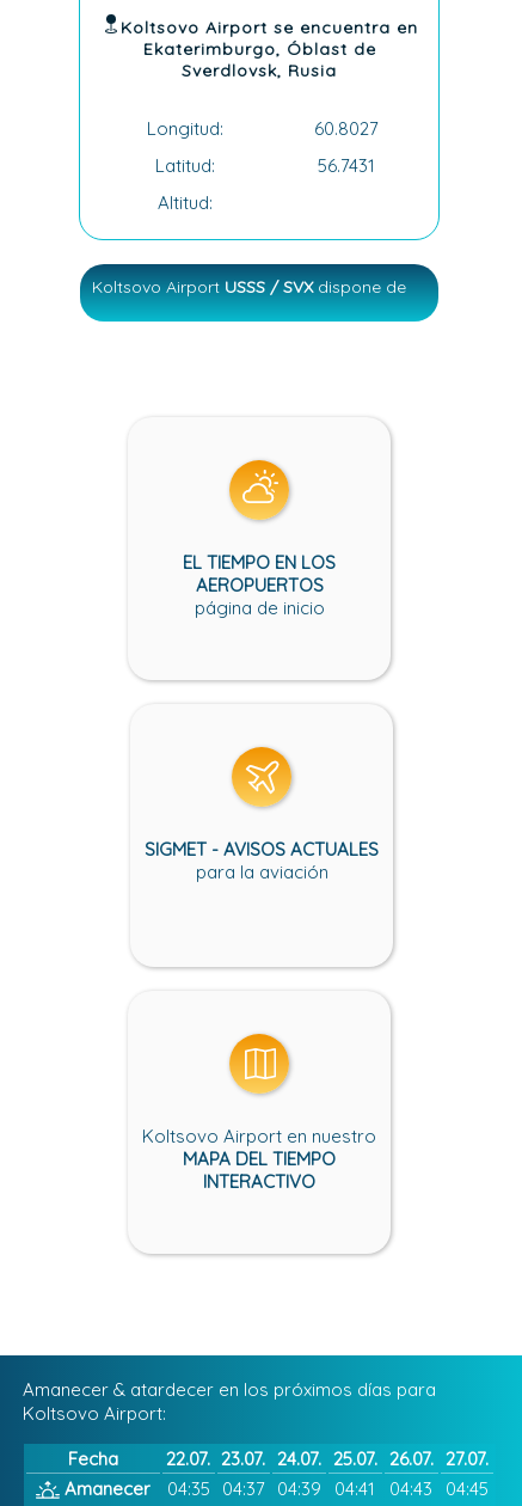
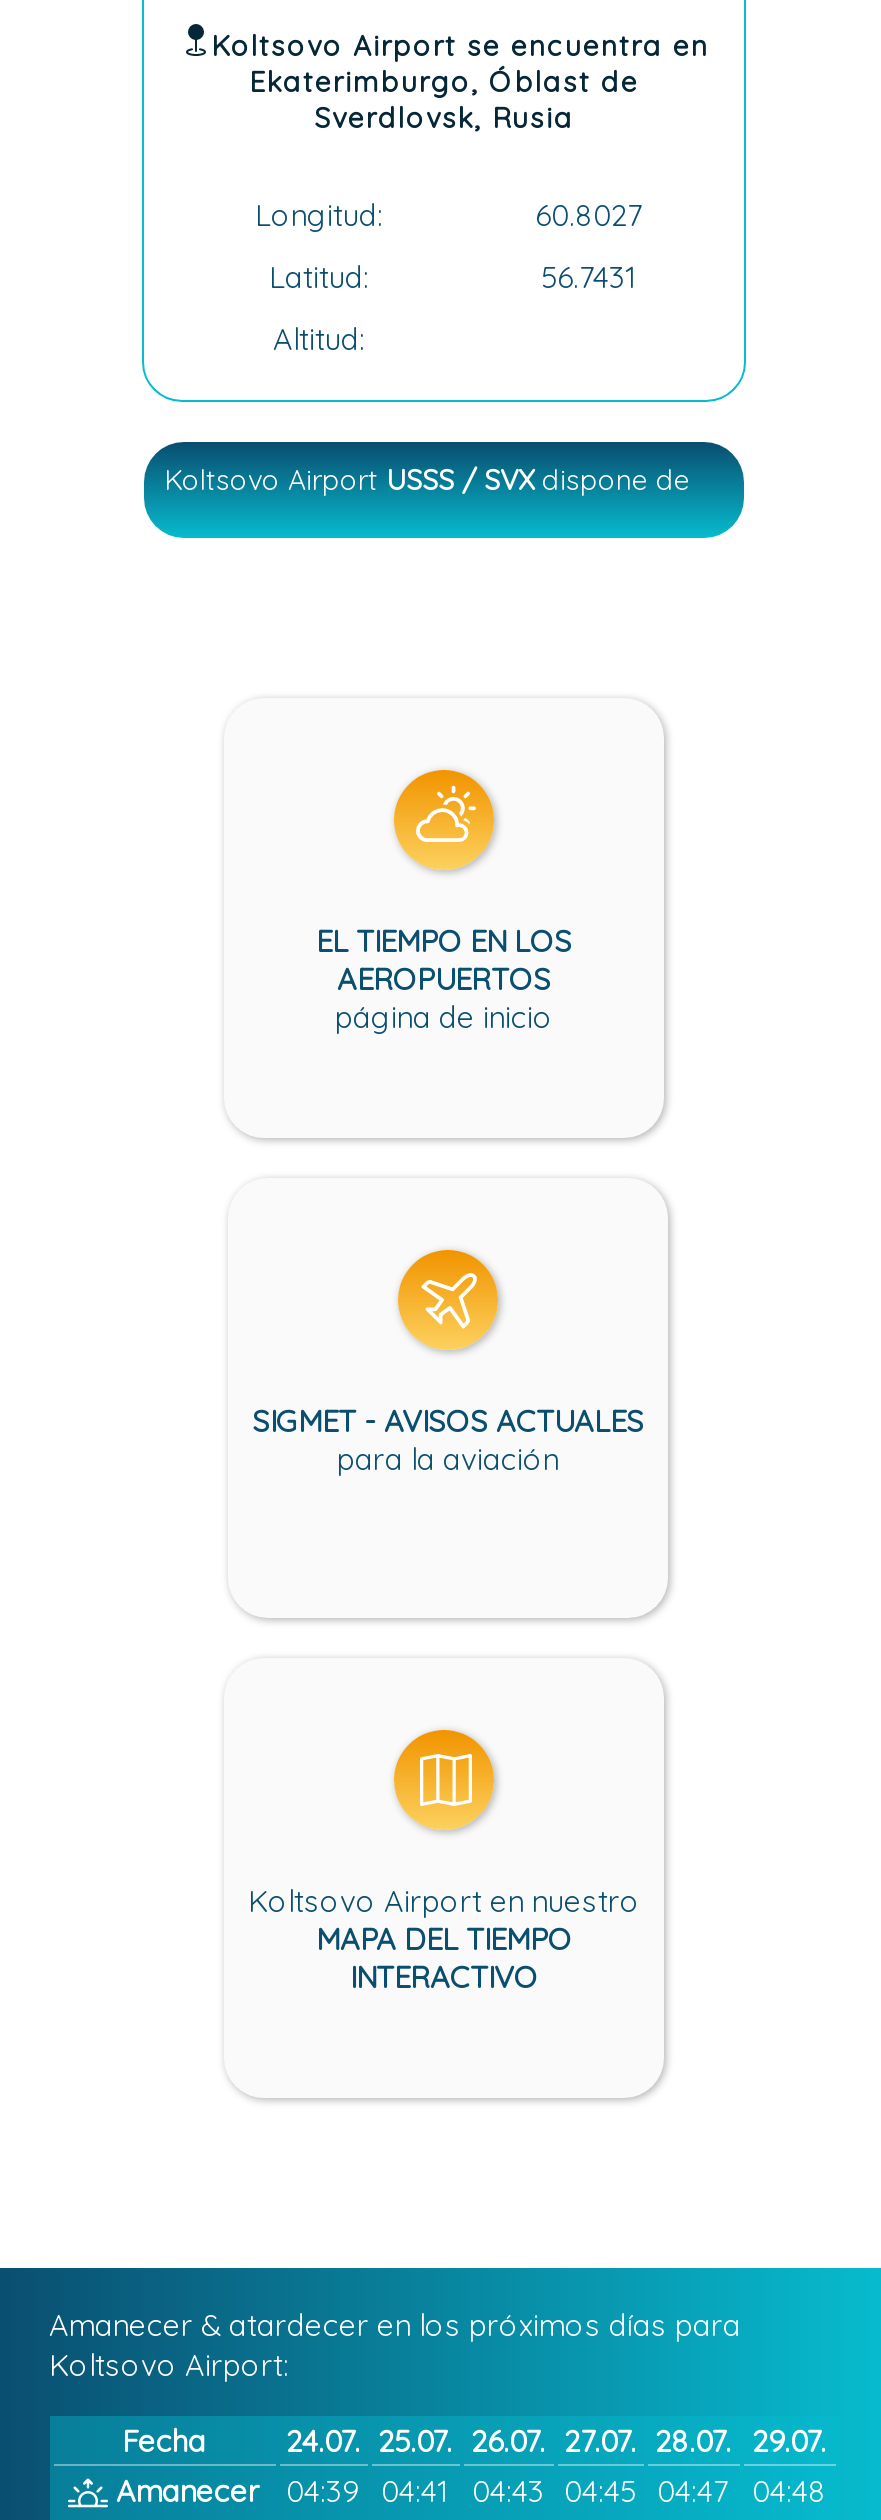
- 22.07. 23.07. 24.07. 25.07. 26.07. 27.07.
+ 24.07. 25.07. 26.07. 27.07. 28.07. 29.07.

- 04:35 04:37 04:39
- 04:41
- 04:43 04:45
+ 04:39 04:41
+ 04:43 04:45 04:47
+ 04:48
